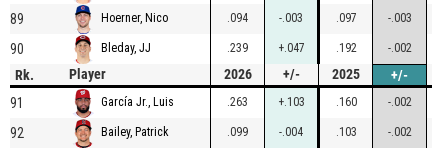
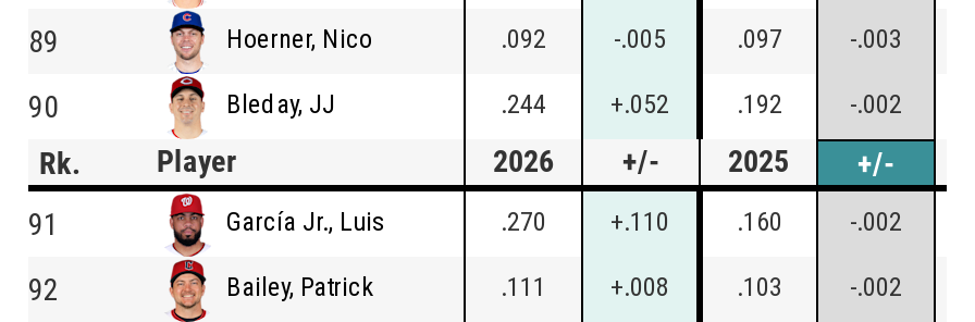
- .094
+ .092

- -.003
+ -.005

- .239
+ .244

- +.047
+ +.052

- .263
+ .270

- +.103
+ +.110

- .099
+ .111

- -.004
+ +.008
